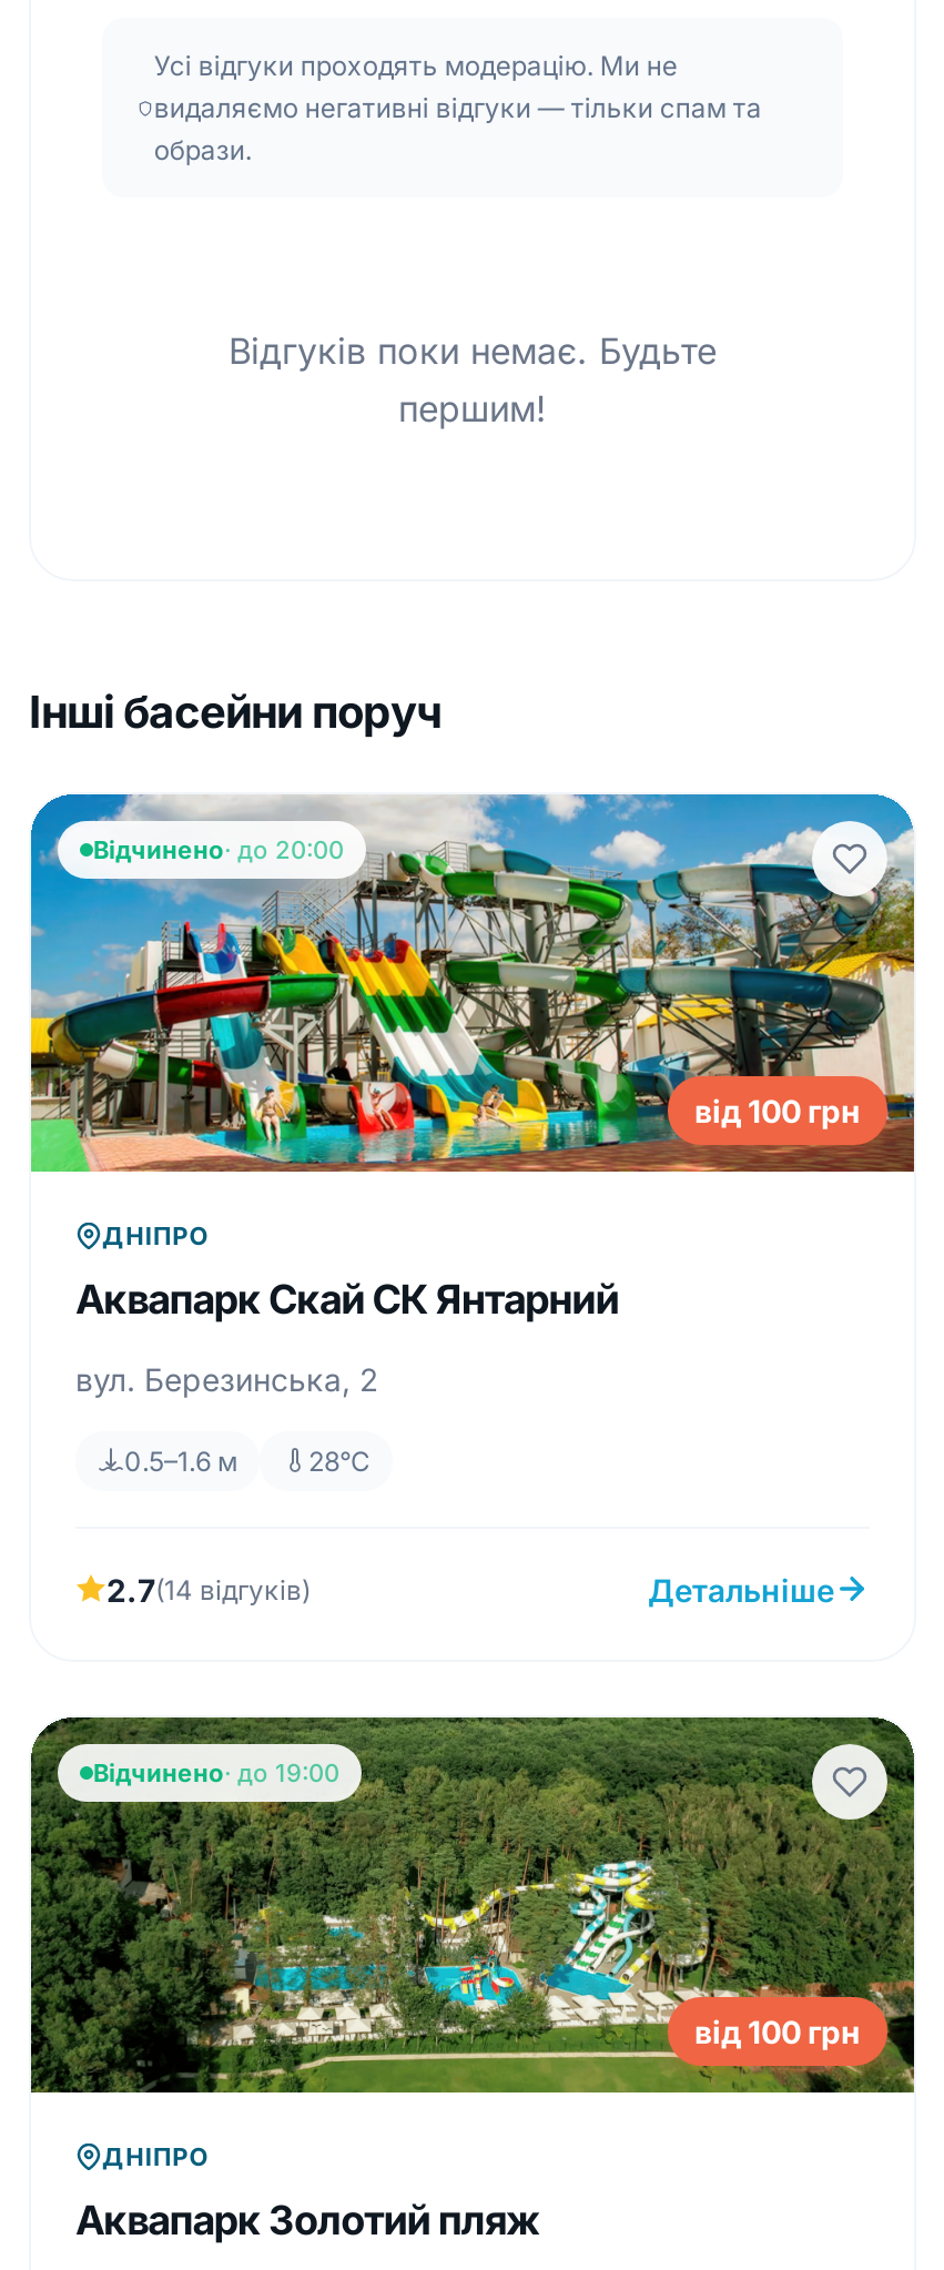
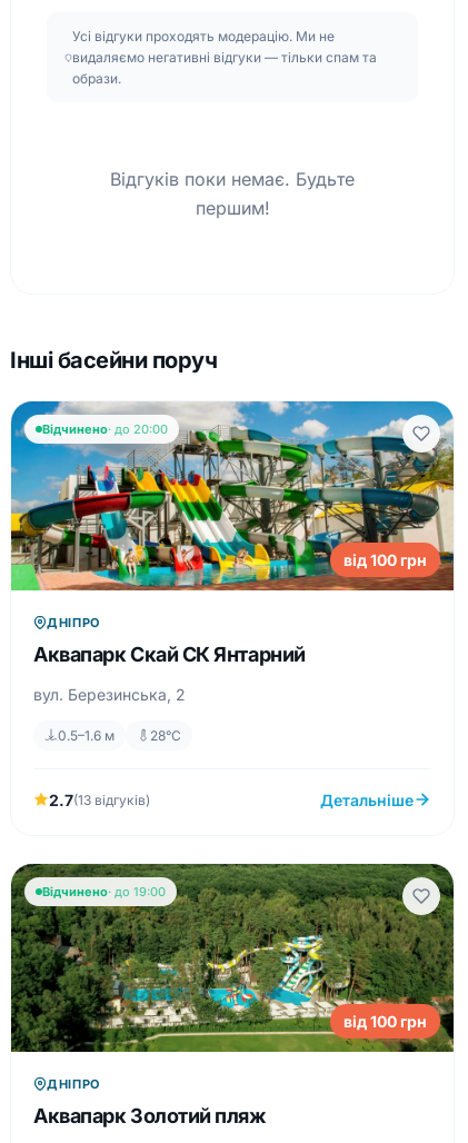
- 2.7(14 відгуків)
+ 2.7(13 відгуків)
